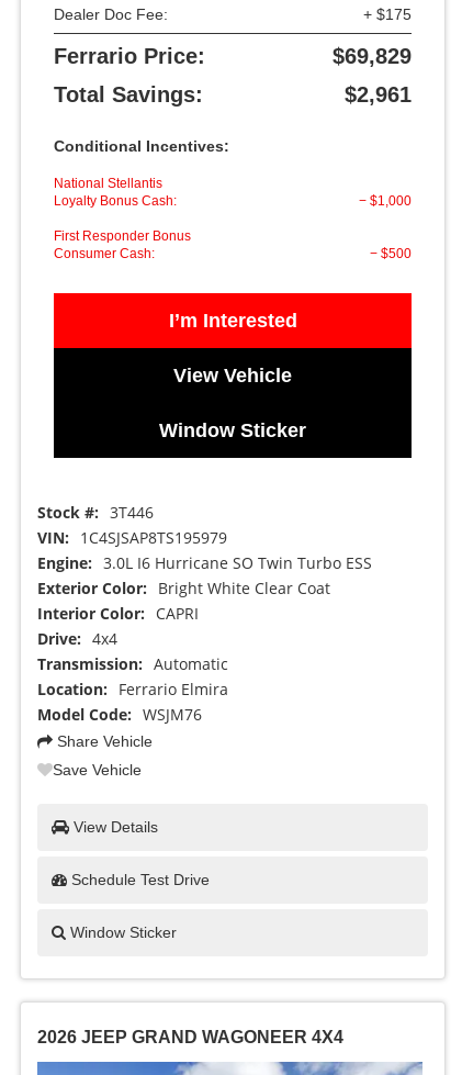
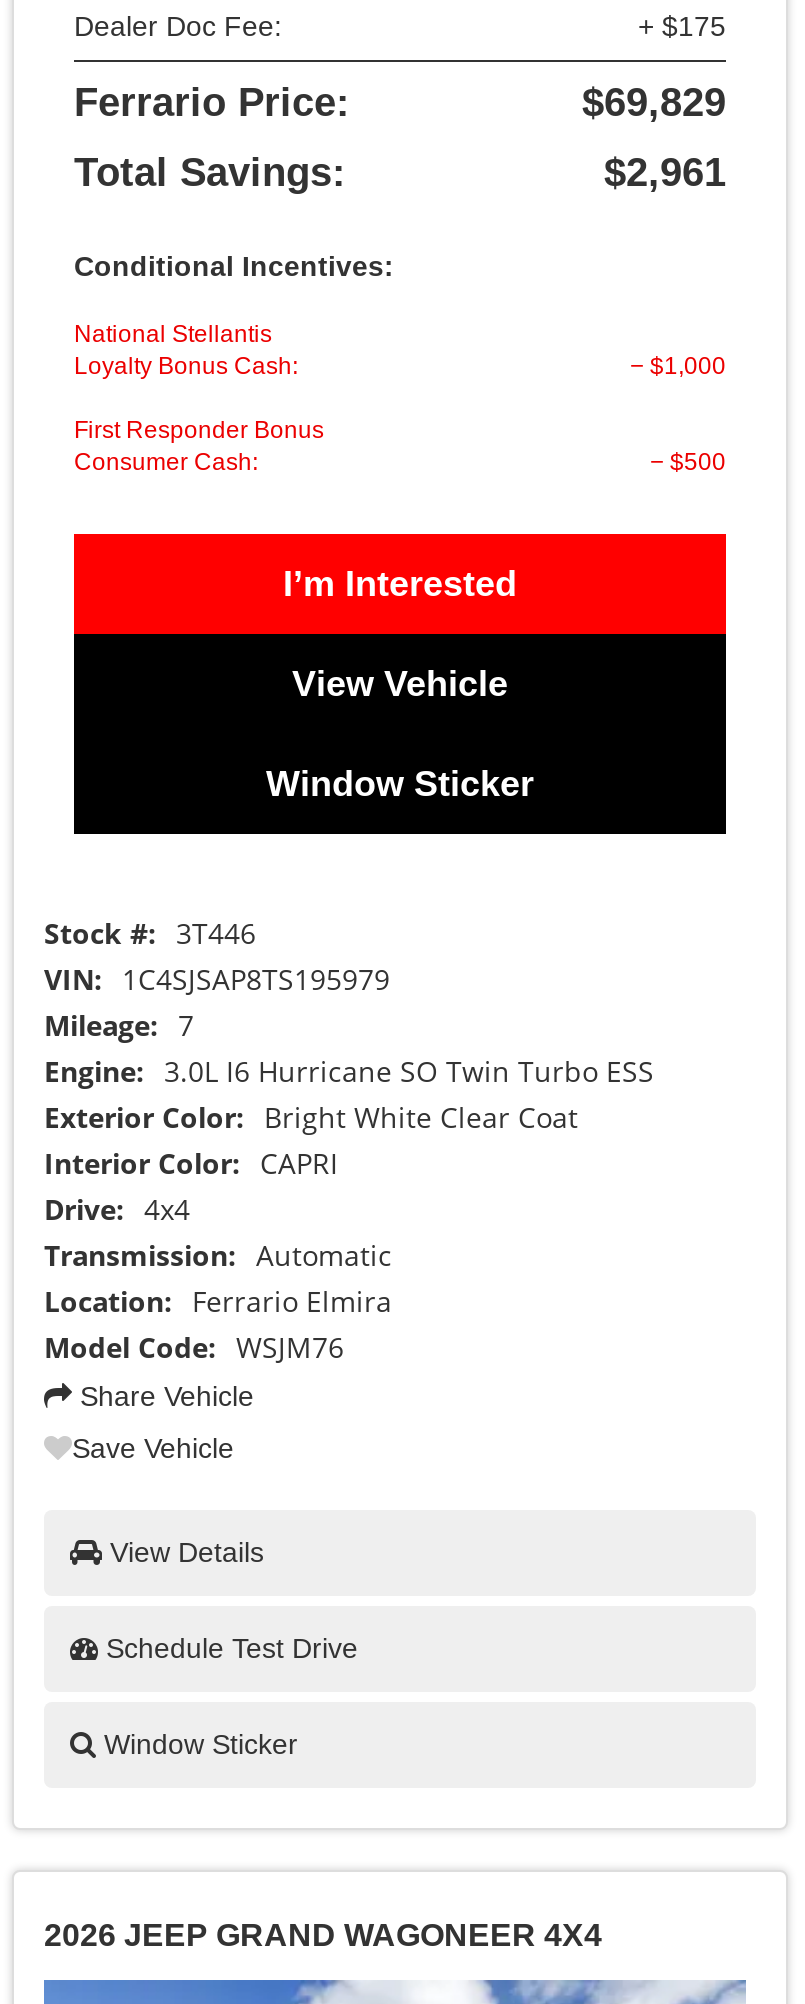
+ Mileage: 7
